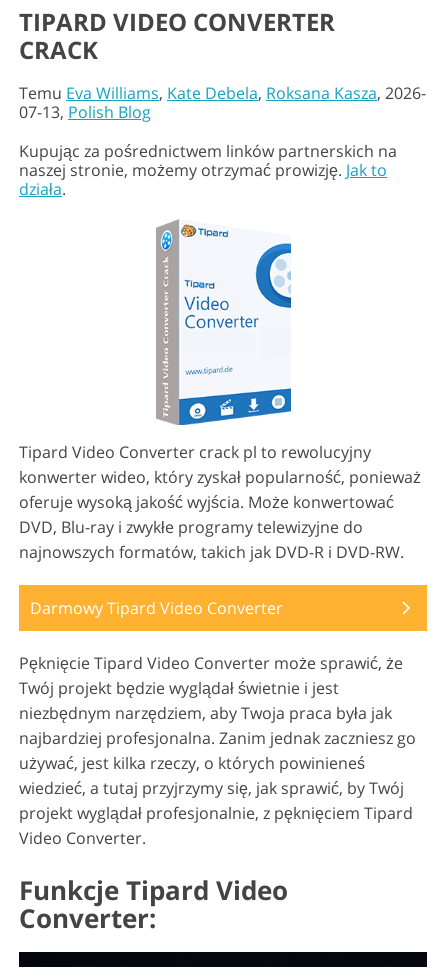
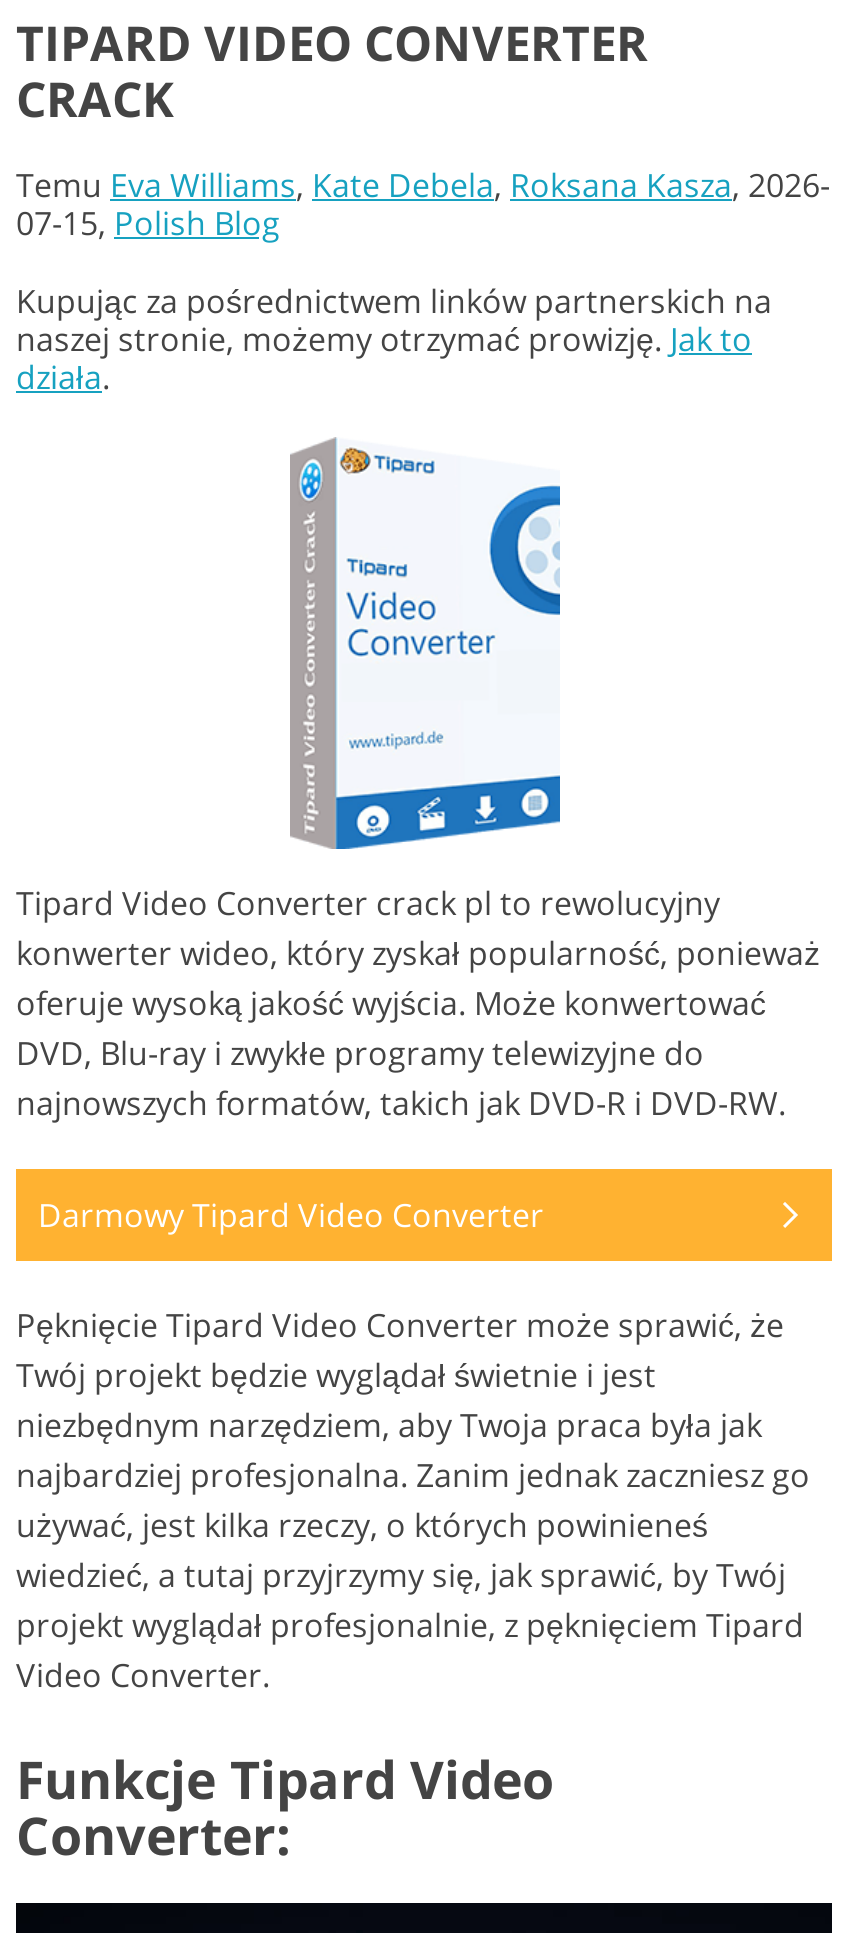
- 07-13,Polish Blog
+ 07-15,Polish Blog
